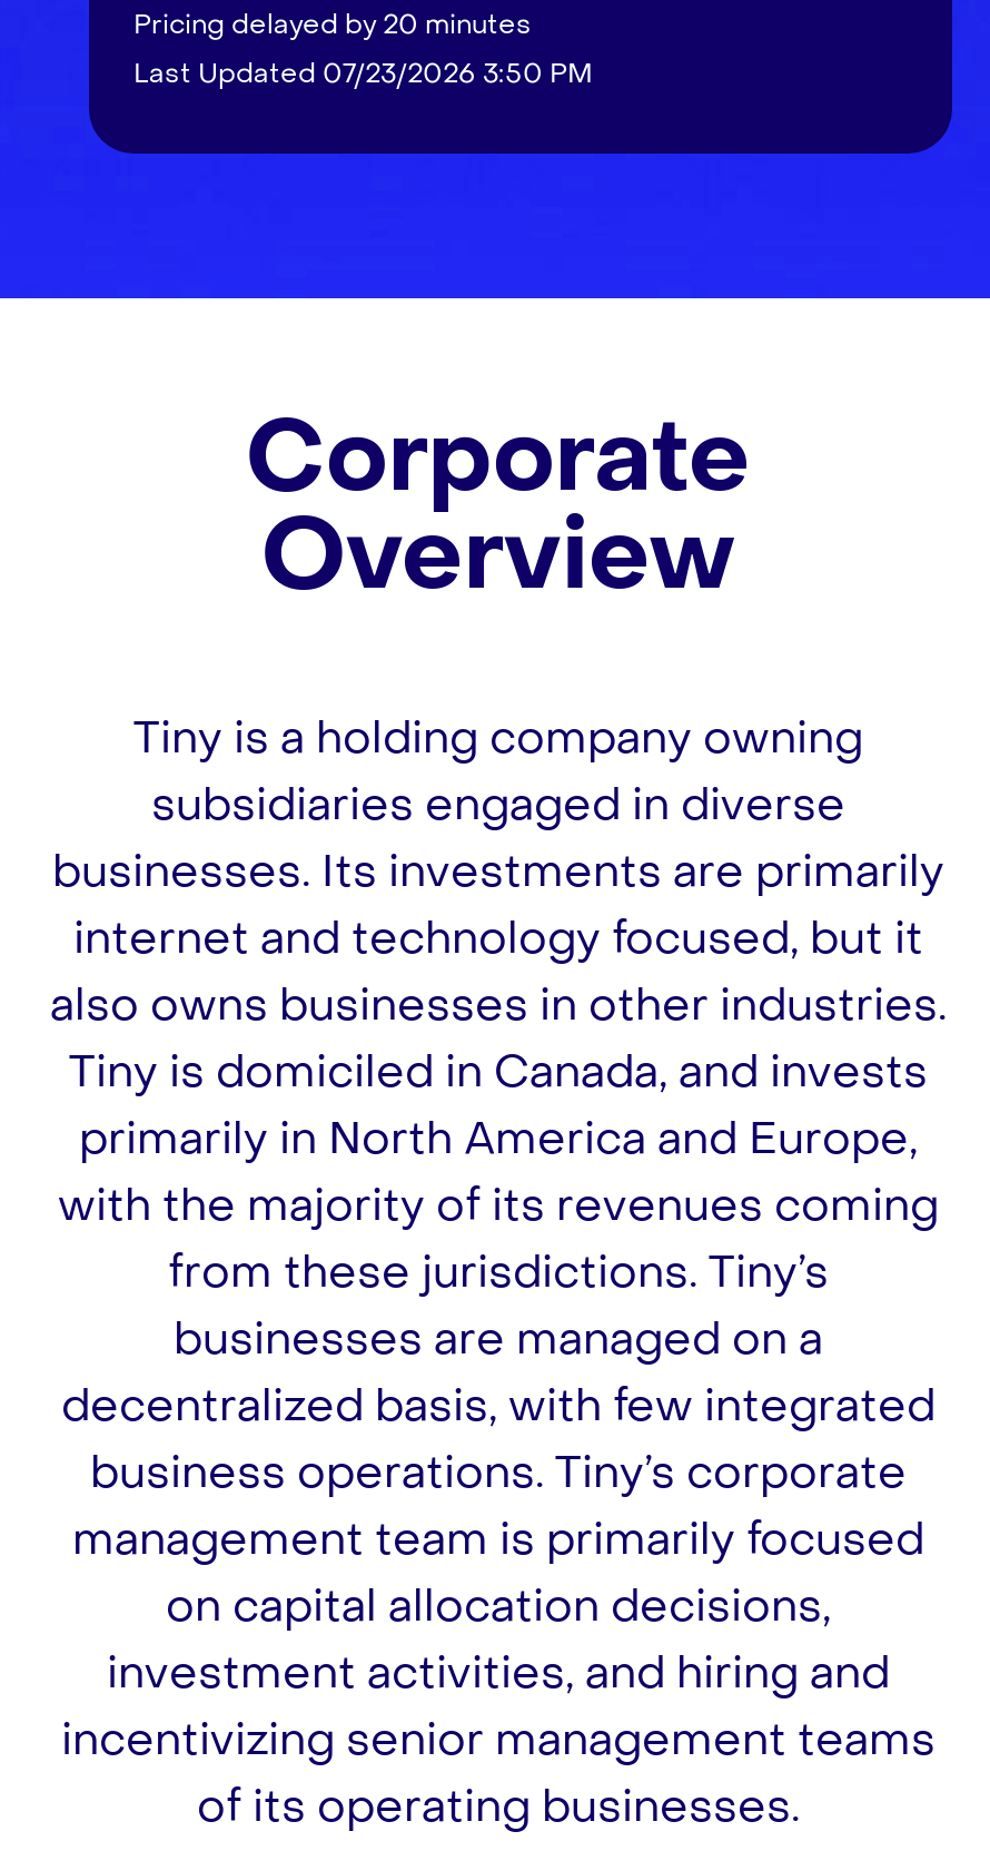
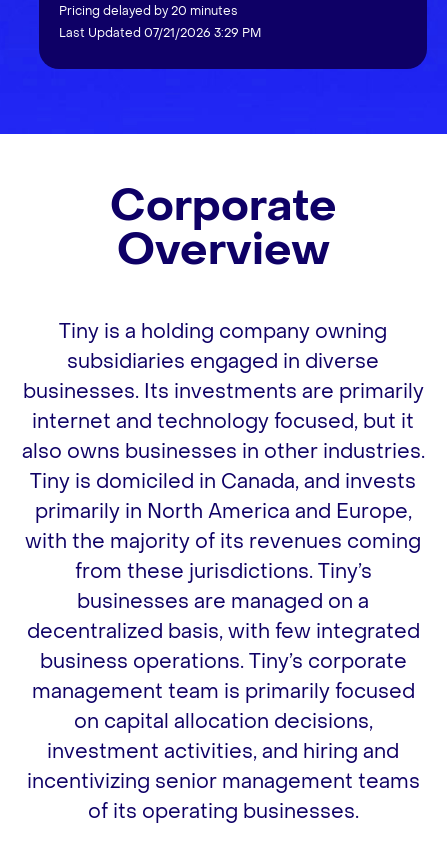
- Last Updated 07/23/2026 3:50 PM
+ Last Updated 07/21/2026 3:29 PM
